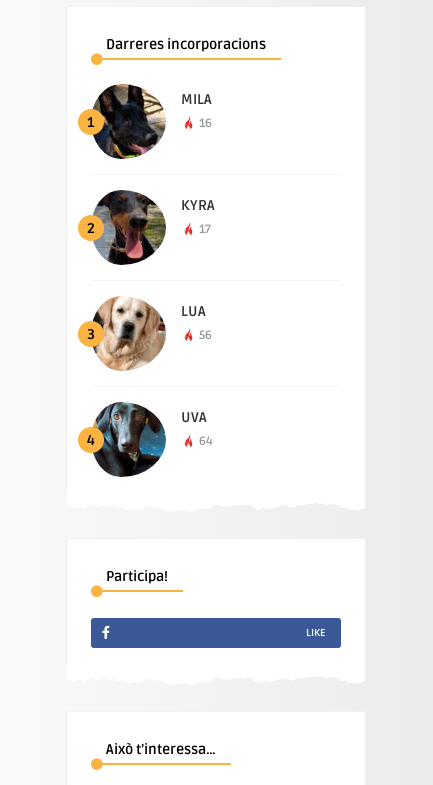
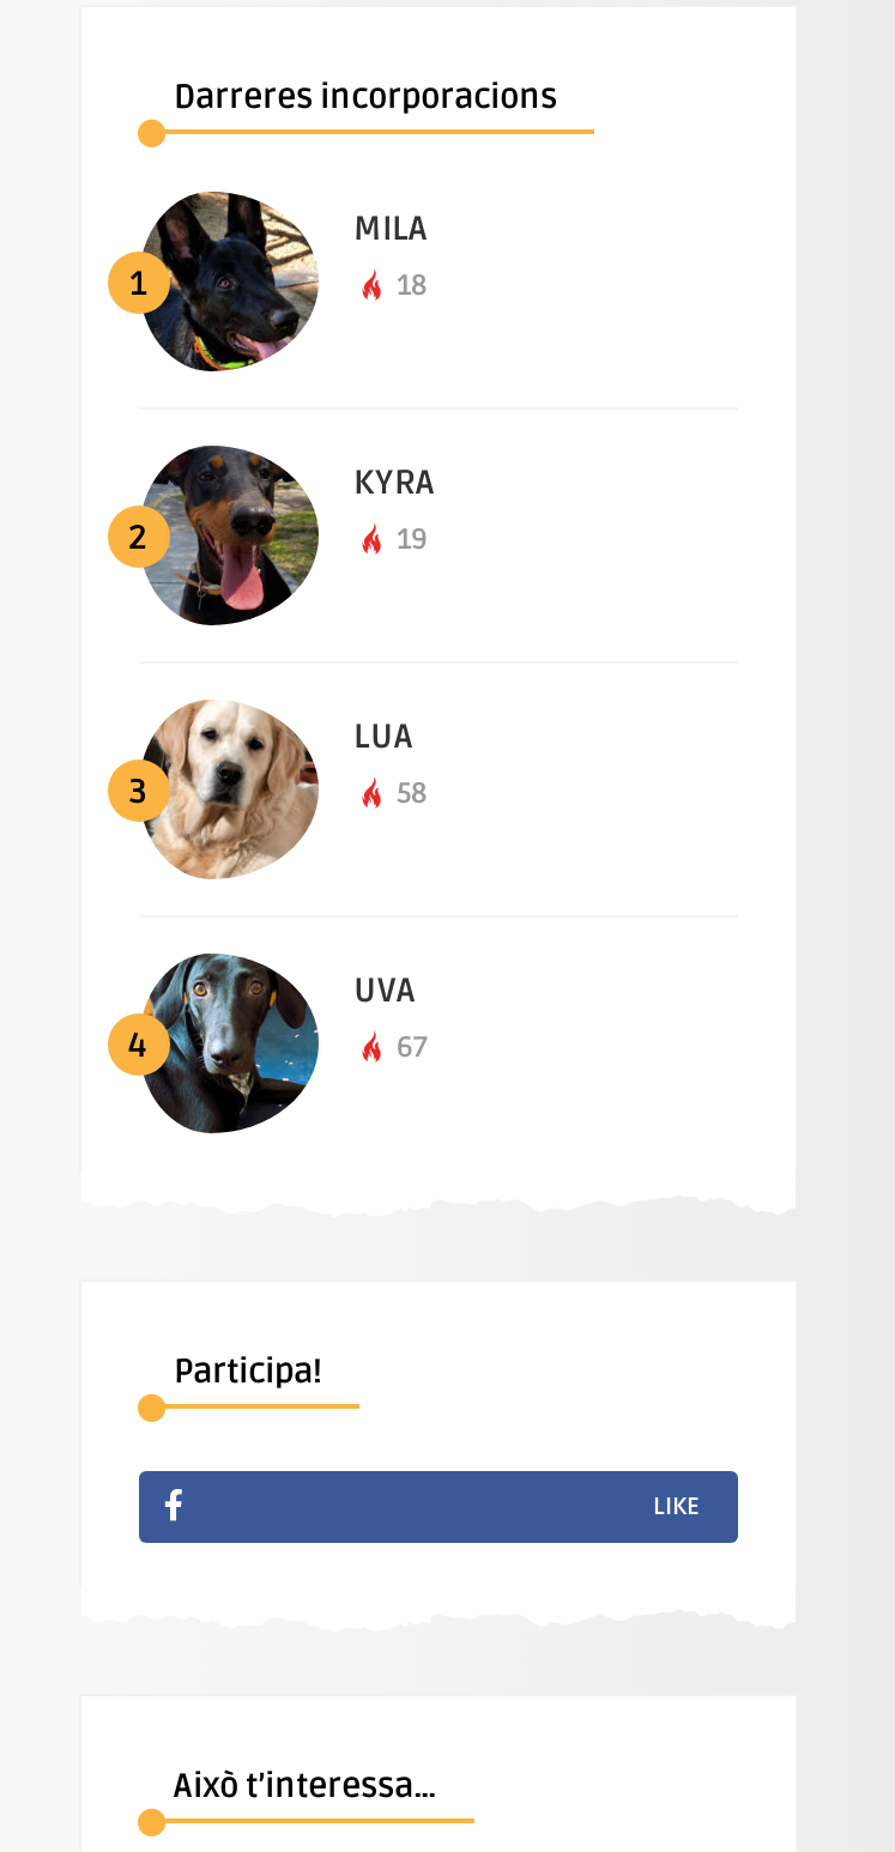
- 16
+ 18

- 17
+ 19

- 56
+ 58

- 64
+ 67
